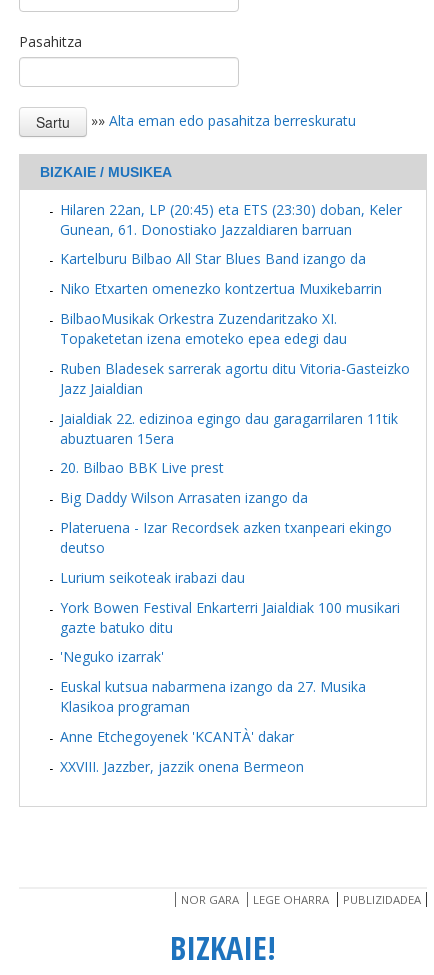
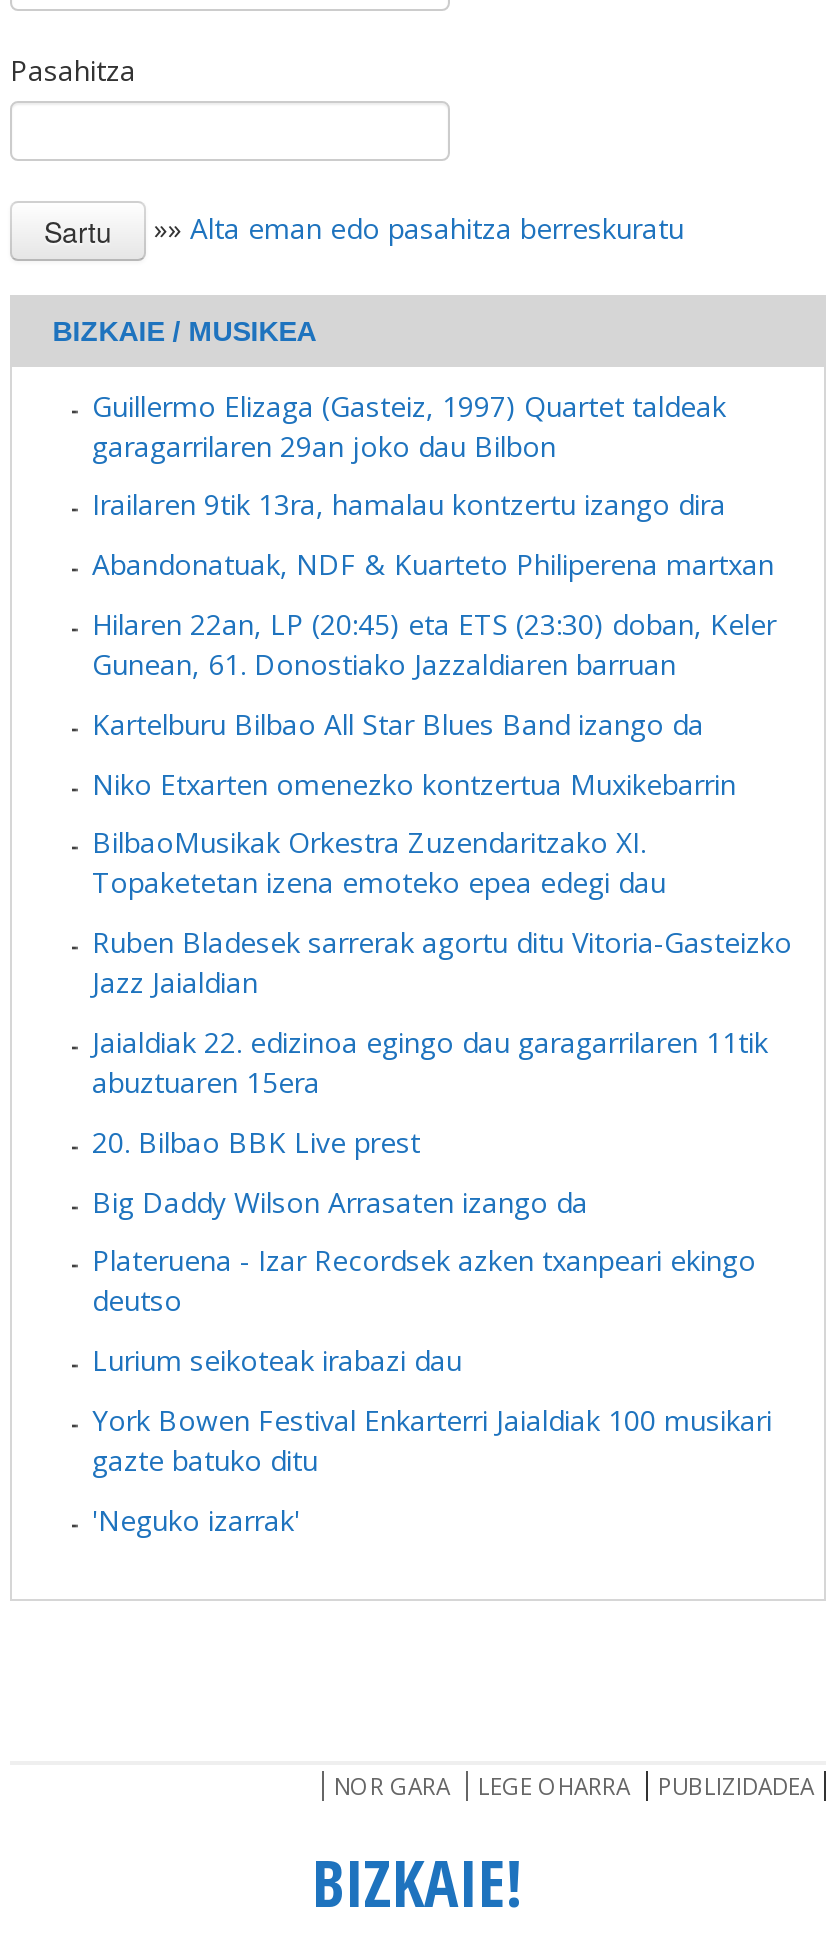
+ Guillermo Elizaga (Gasteiz, 1997) Quartet taldeak
+ garagarrilaren 29an joko dau Bilbon
+ Irailaren 9tik 13ra, hamalau kontzertu izango dira
+ Abandonatuak, NDF & Kuarteto Philiperena martxan

moved down: Hilaren 22an, LP (20:45) eta ETS (23:30) doban, Keler | Gunean, 61. Donostiako Jazzaldiaren barruan | Kartelburu Bilbao All Star Blues Band izango da | ... | gazte batuko ditu | 'Neguko izarrak'

- Euskal kutsua nabarmena izango da 27. Musika
- Klasikoa programan
- Anne Etchegoyenek 'KCANTÀ' dakar
- XXVIII. Jazzber, jazzik onena Bermeon
